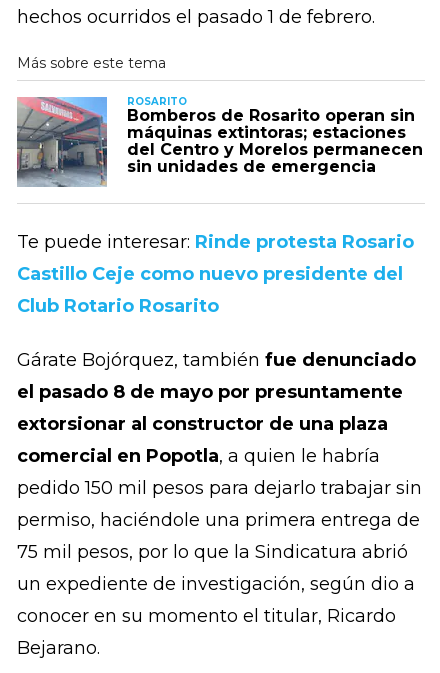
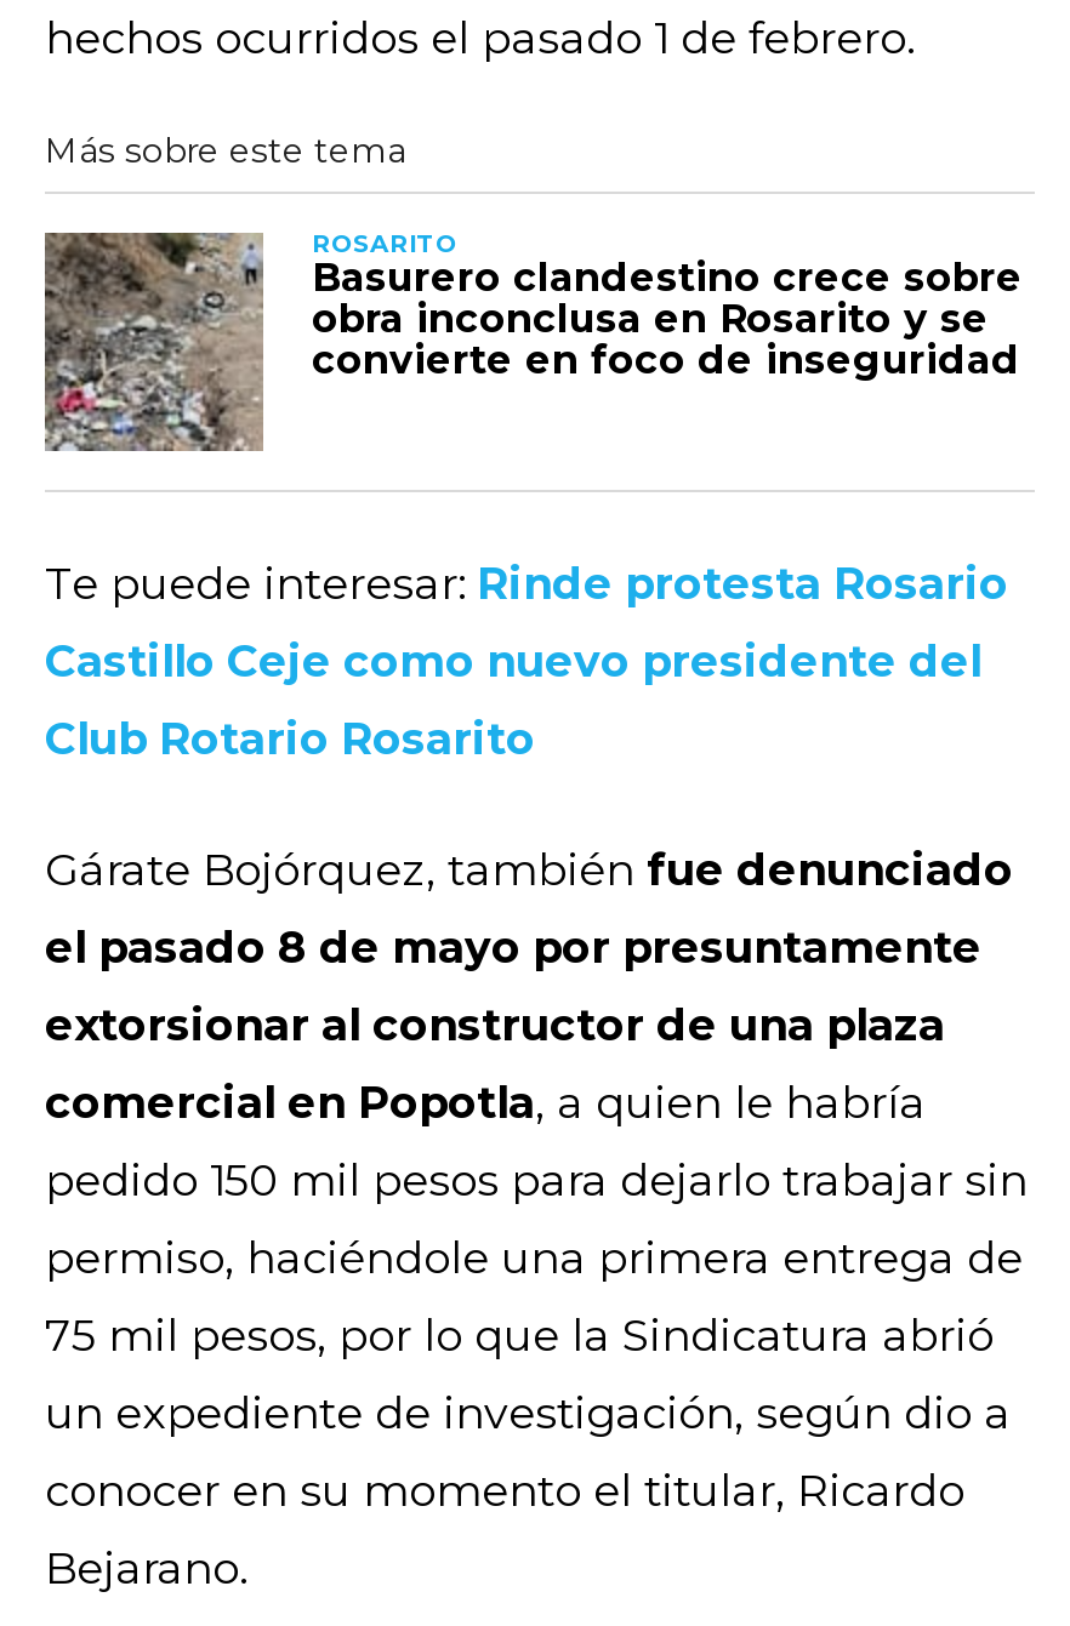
- [image]
- Bomberos de Rosarito operan sin
- máquinas extintoras; estaciones
- del Centro y Morelos permanecen
- sin unidades de emergencia
+ [image]
+ Basurero clandestino crece sobre
+ obra inconclusa en Rosarito y se
+ convierte en foco de inseguridad
